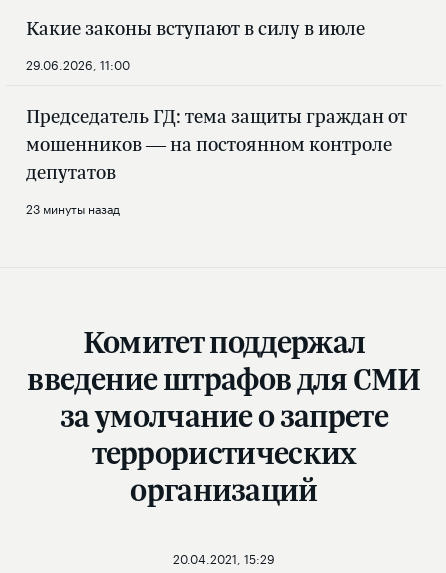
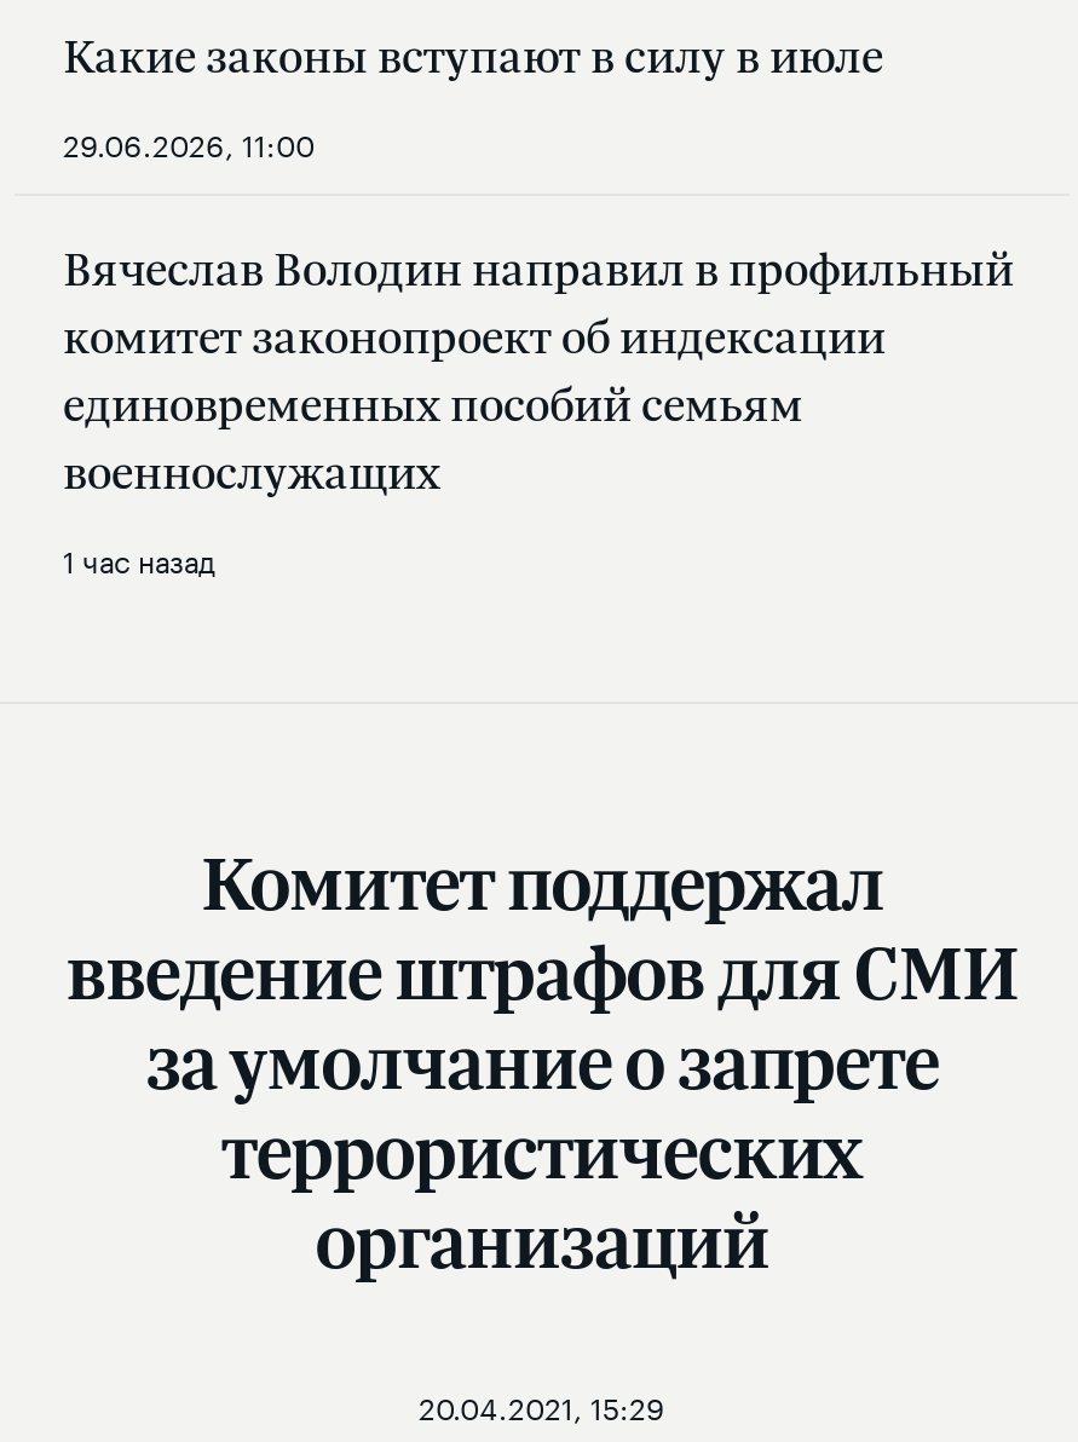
- Председатель ГД: тема защиты граждан от
- мошенников — на постоянном контроле
- депутатов
+ Вячеслав Володин направил в профильный
+ комитет законопроект об индексации
+ единовременных пособий семьям
+ военнослужащих

- 23 минуты назад
+ 1 час назад
